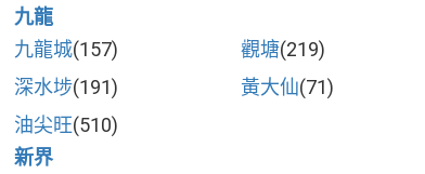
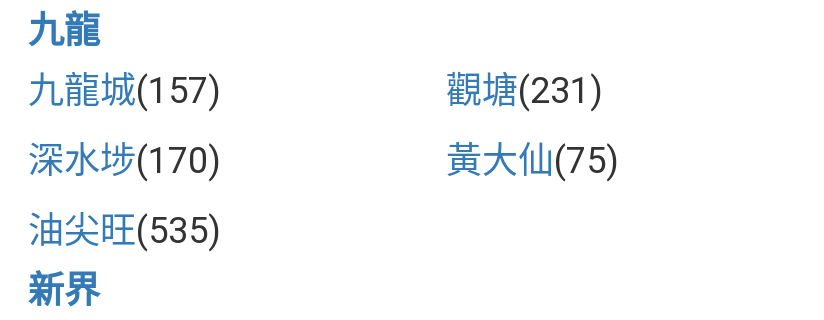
- 觀塘(219)
+ 觀塘(231)

- 深水埗(191)
+ 深水埗(170)

- 黃大仙(71)
+ 黃大仙(75)

- 油尖旺(510)
+ 油尖旺(535)
